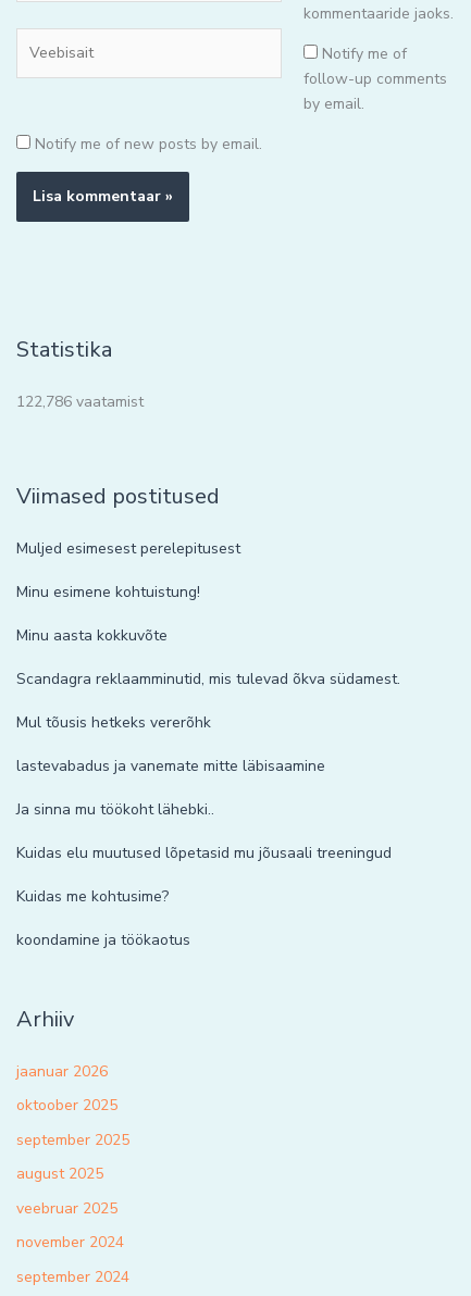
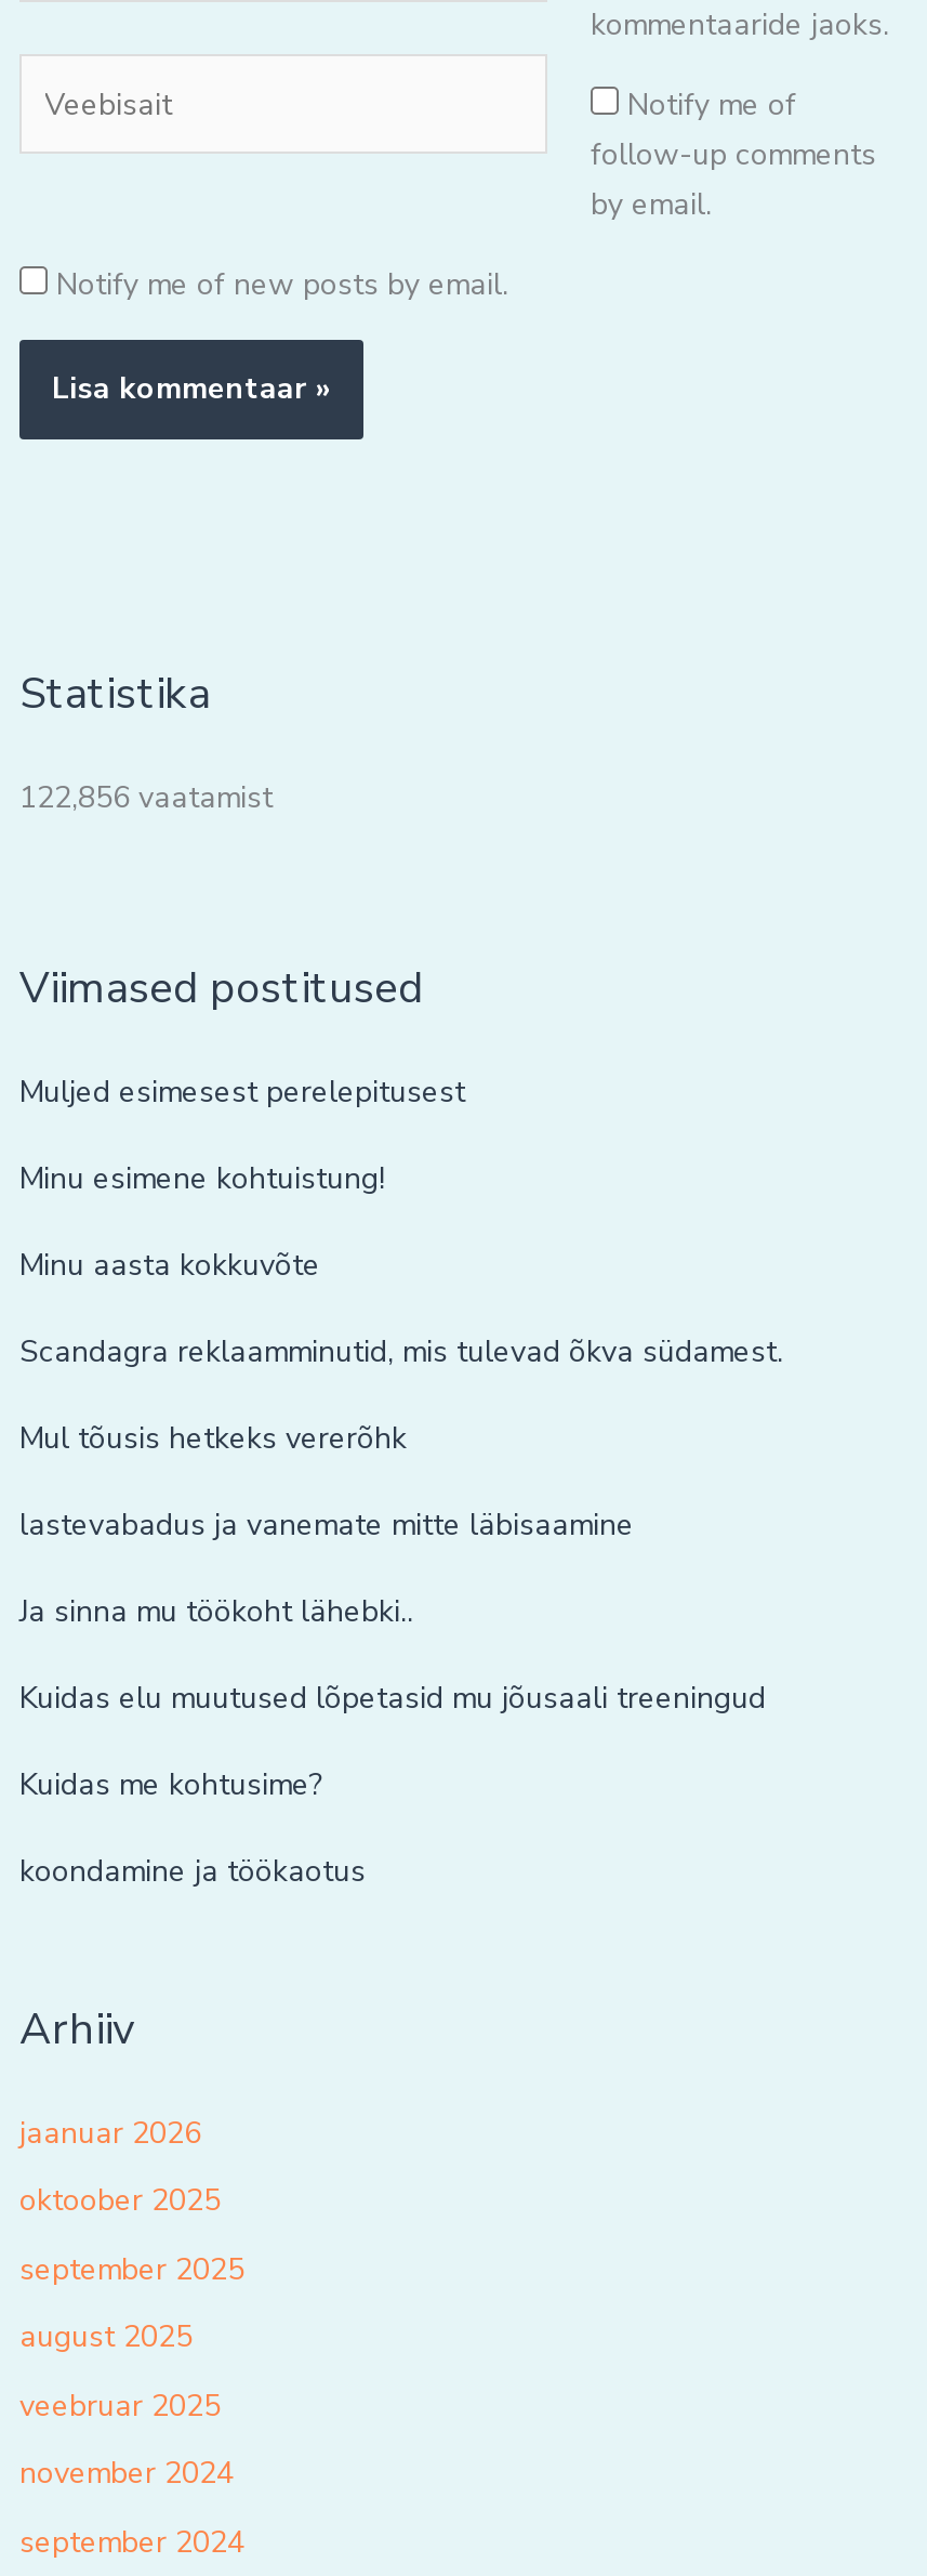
- 122,786 vaatamist
+ 122,856 vaatamist
